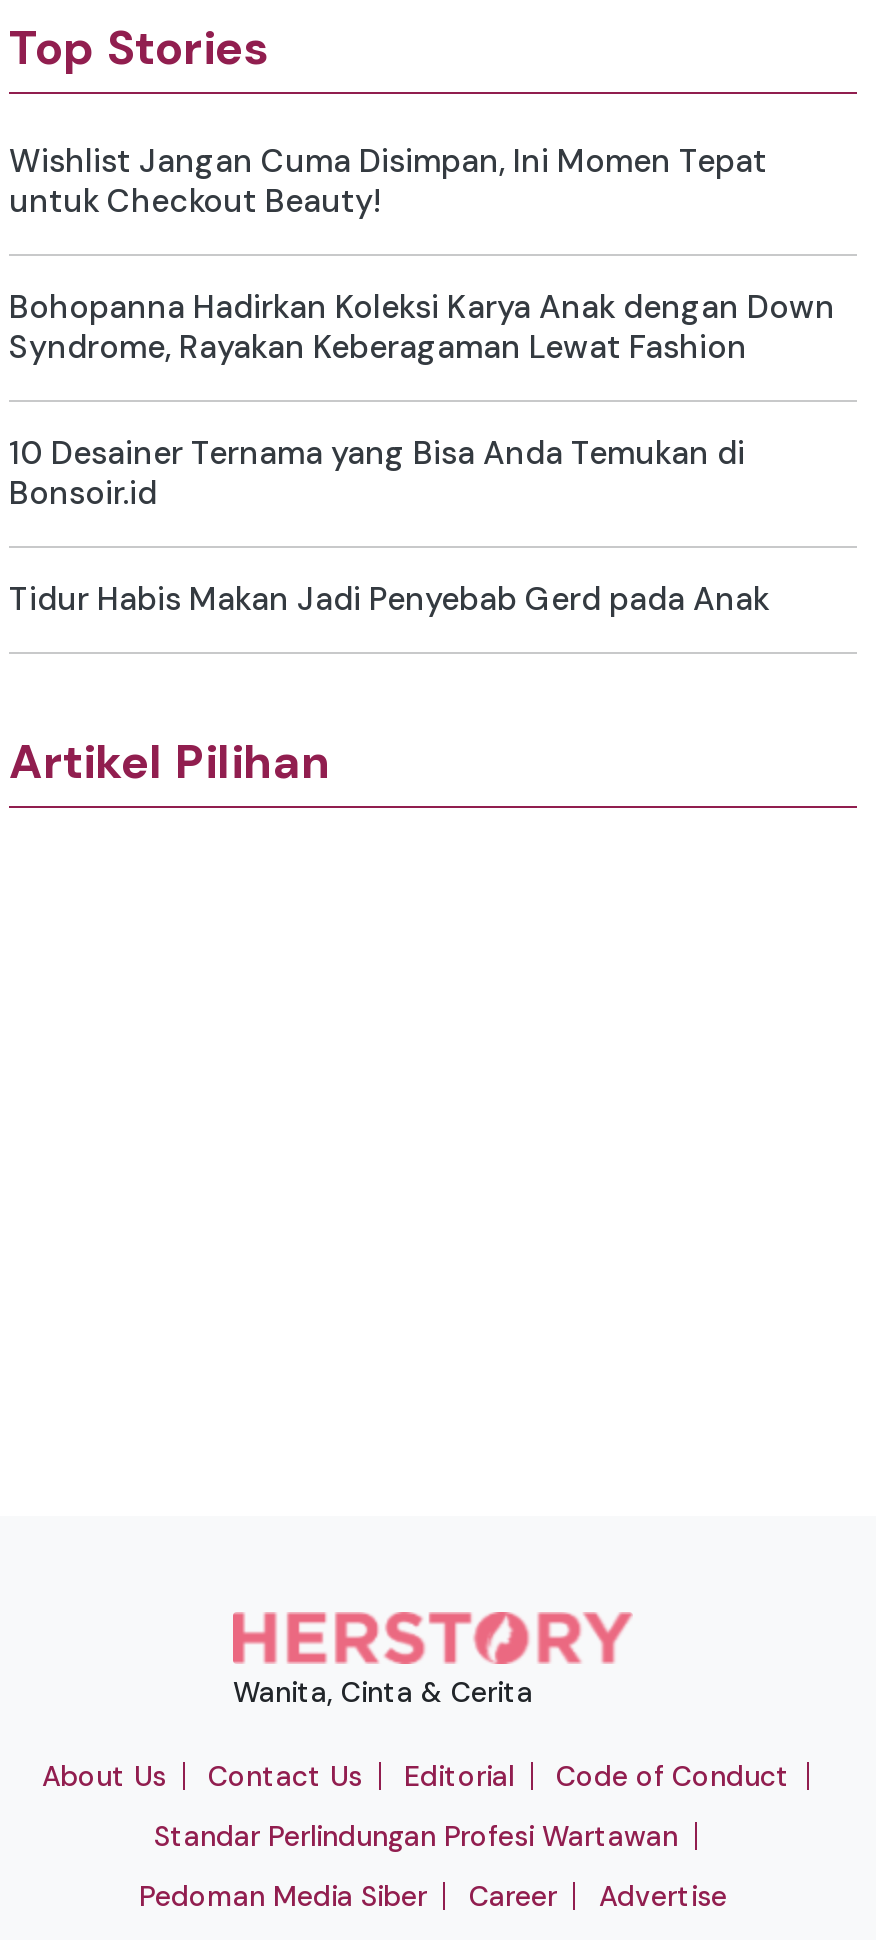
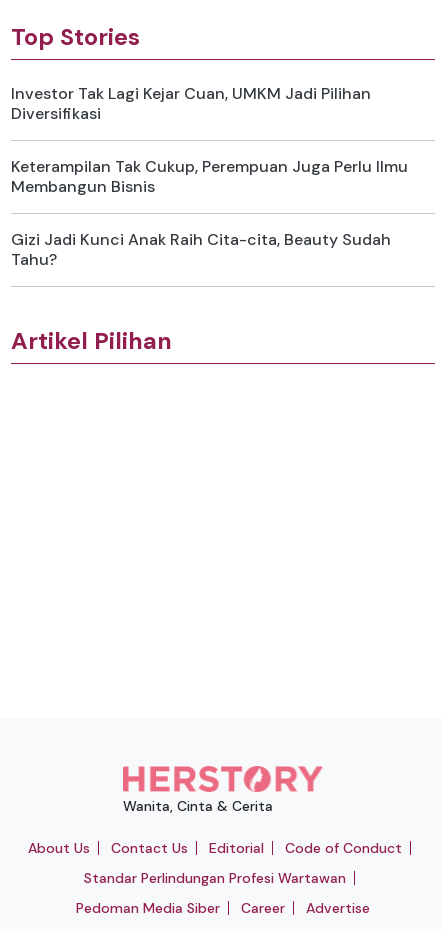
- Wishlist Jangan Cuma Disimpan, Ini Momen Tepat
- untuk Checkout Beauty!
- Bohopanna Hadirkan Koleksi Karya Anak dengan Down
- Syndrome, Rayakan Keberagaman Lewat Fashion
- 10 Desainer Ternama yang Bisa Anda Temukan di
- Bonsoir.id
- Tidur Habis Makan Jadi Penyebab Gerd pada Anak
+ Investor Tak Lagi Kejar Cuan, UMKM Jadi Pilihan
+ Diversifikasi
+ Keterampilan Tak Cukup, Perempuan Juga Perlu Ilmu
+ Membangun Bisnis
+ Gizi Jadi Kunci Anak Raih Cita-cita, Beauty Sudah
+ Tahu?
